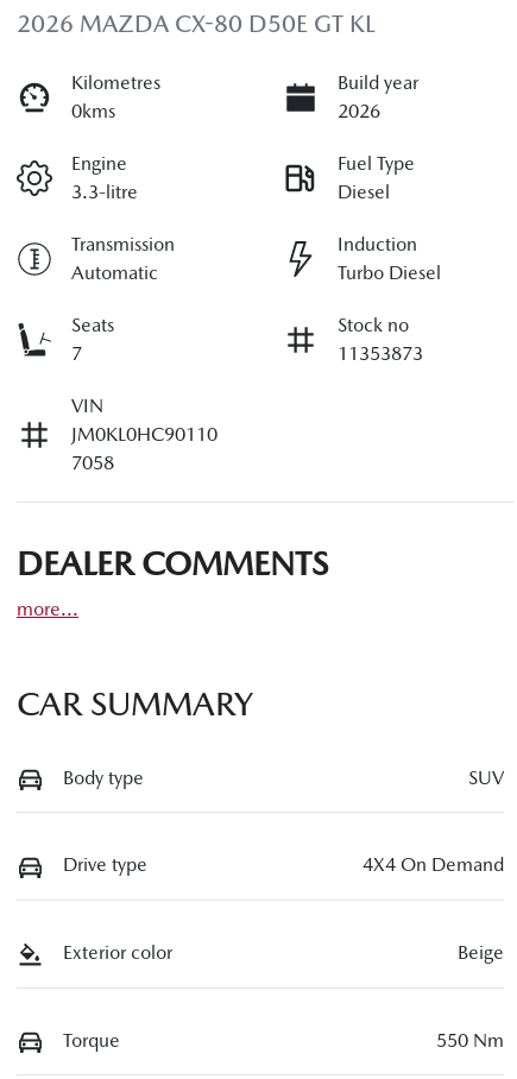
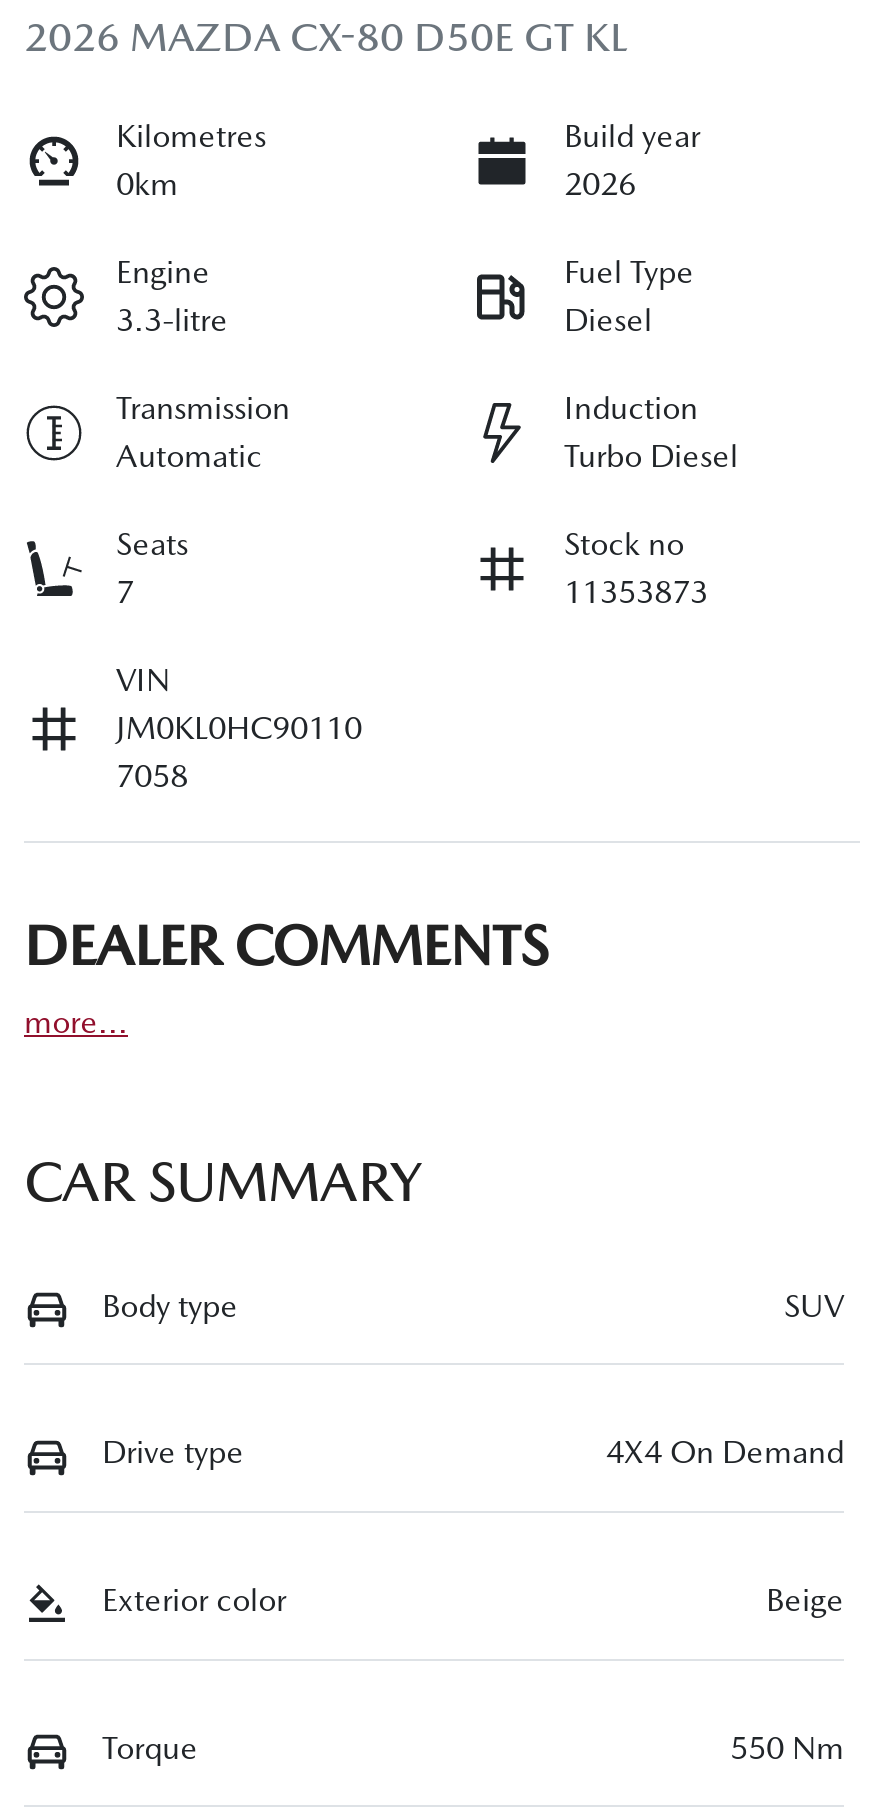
- 0kms
+ 0km
